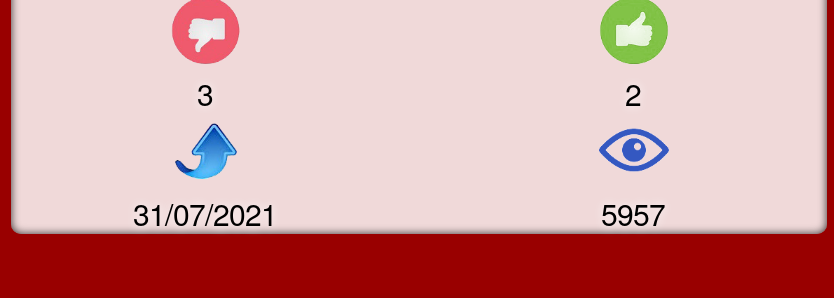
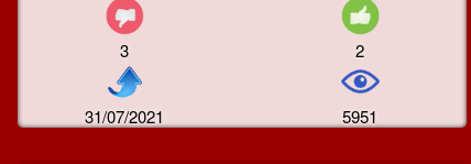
- 5957
+ 5951
